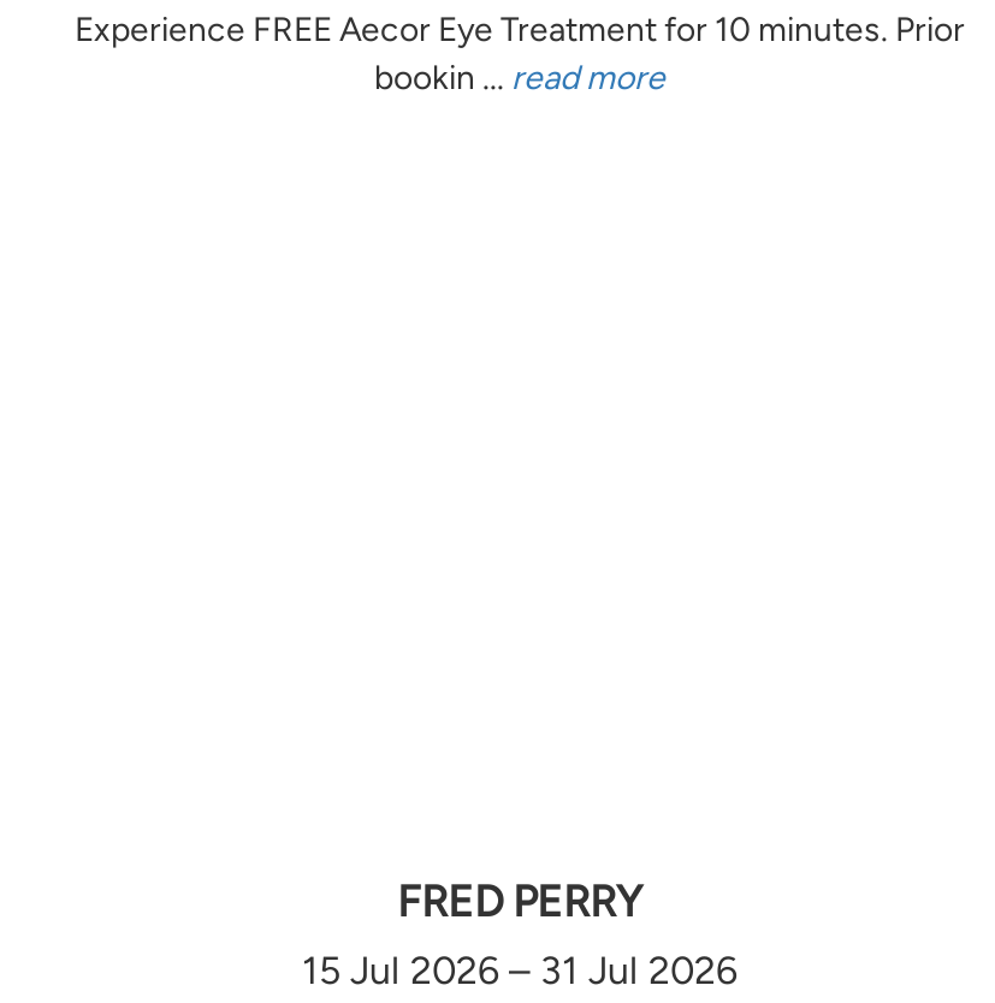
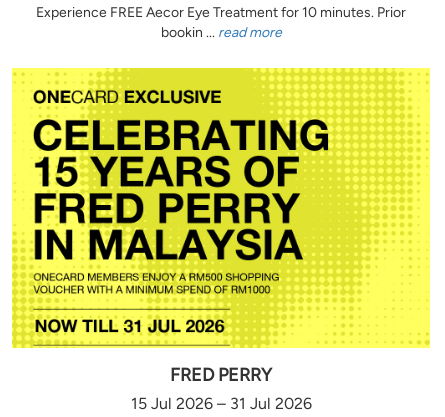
+ [image]
